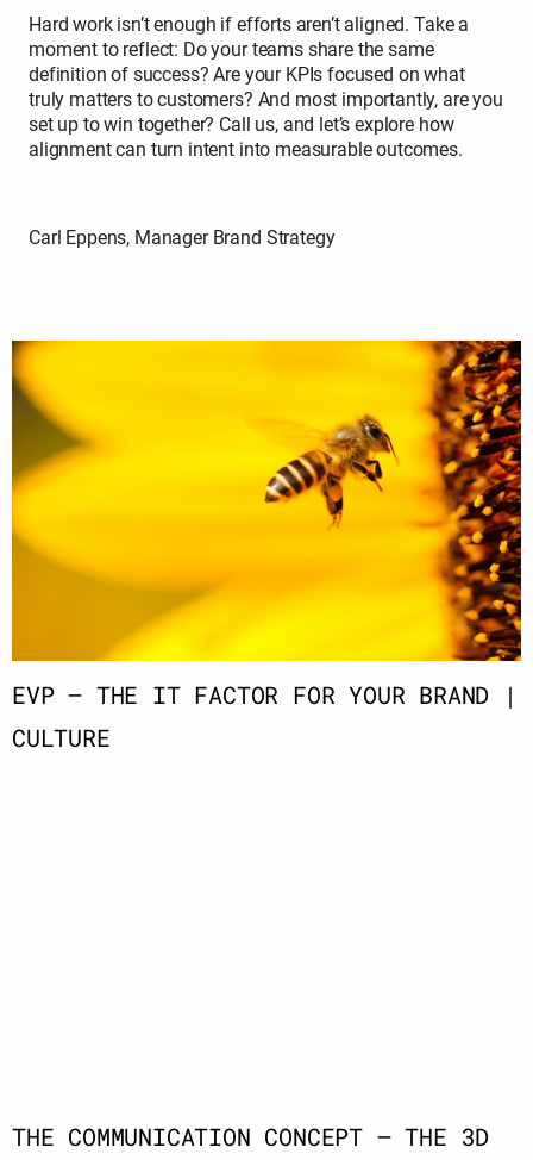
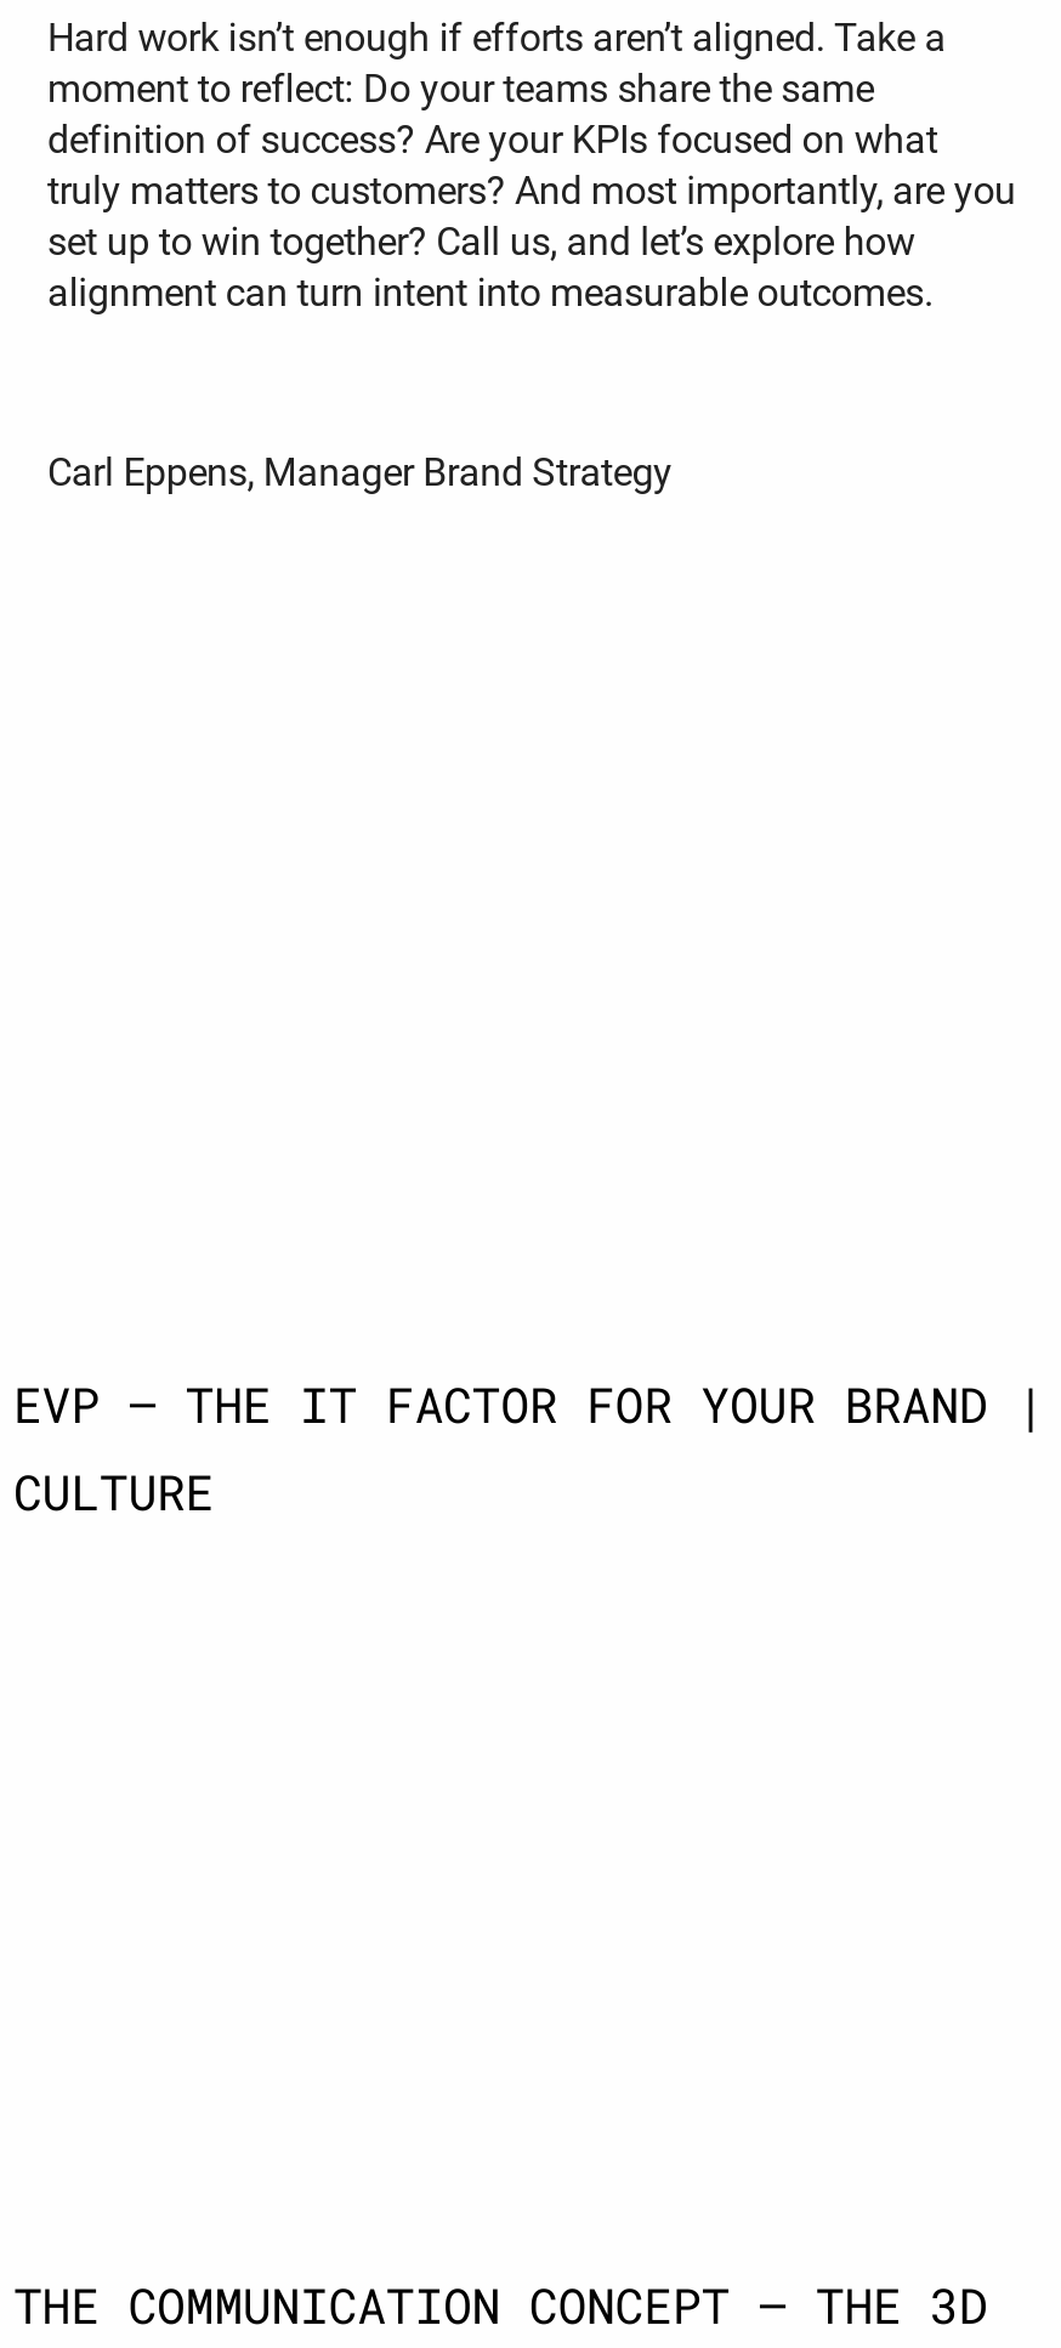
- [image]
